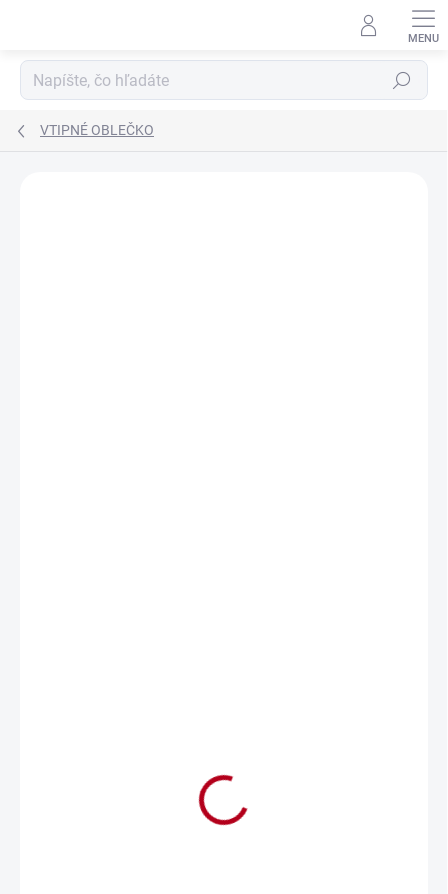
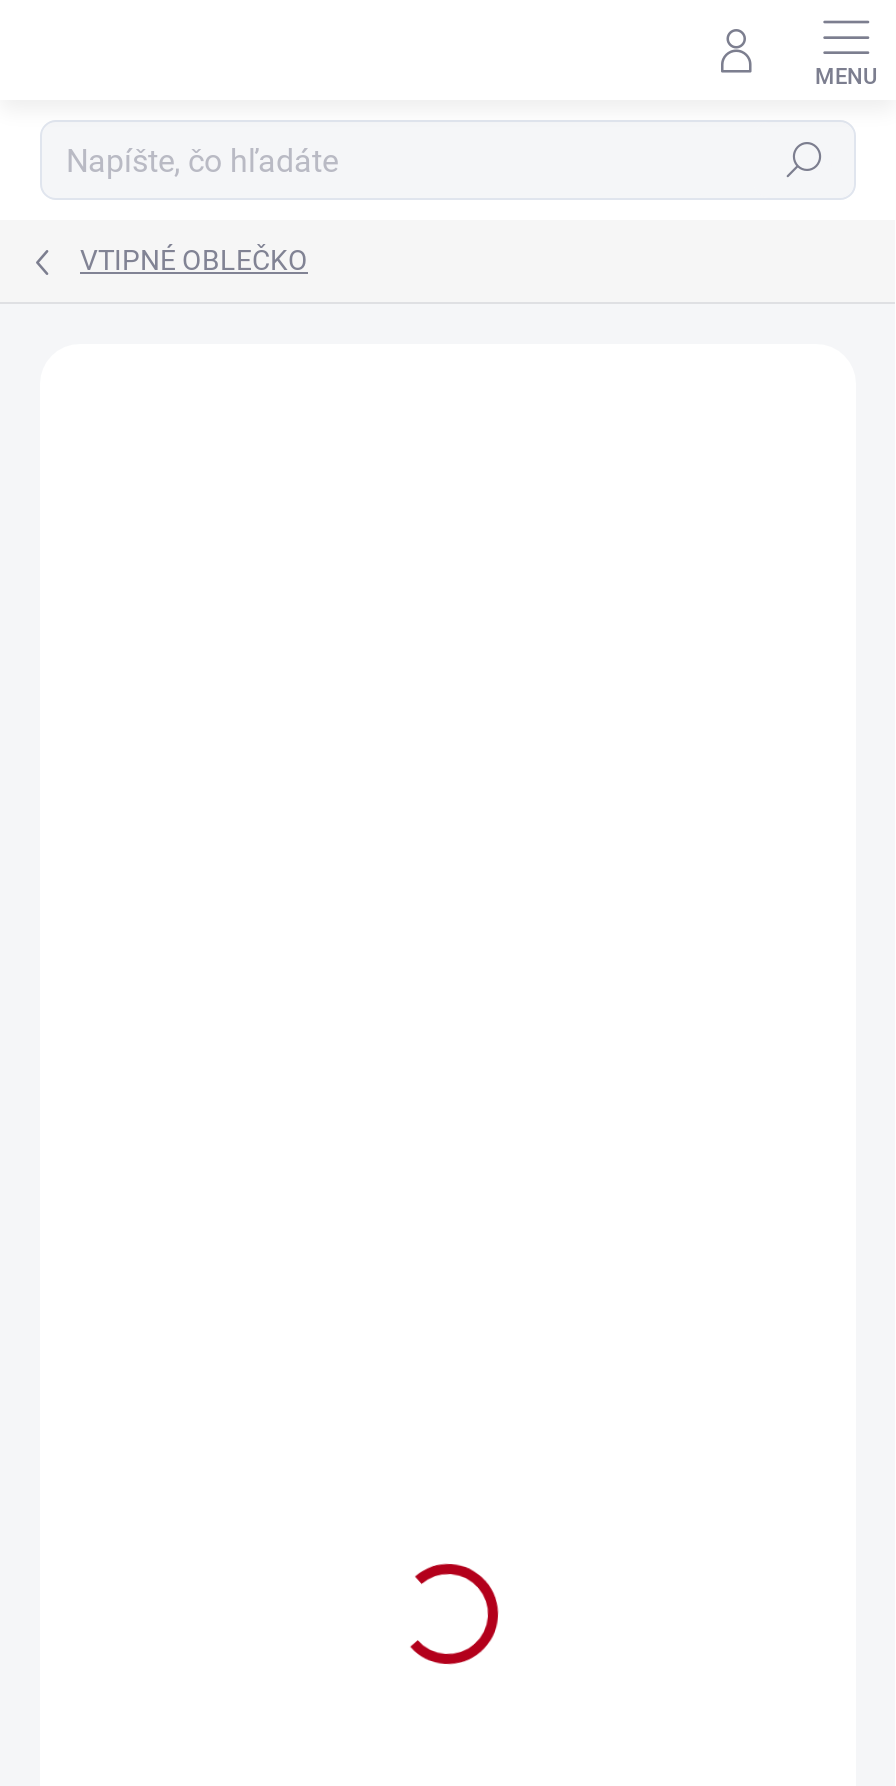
- [image]
+ [image]
